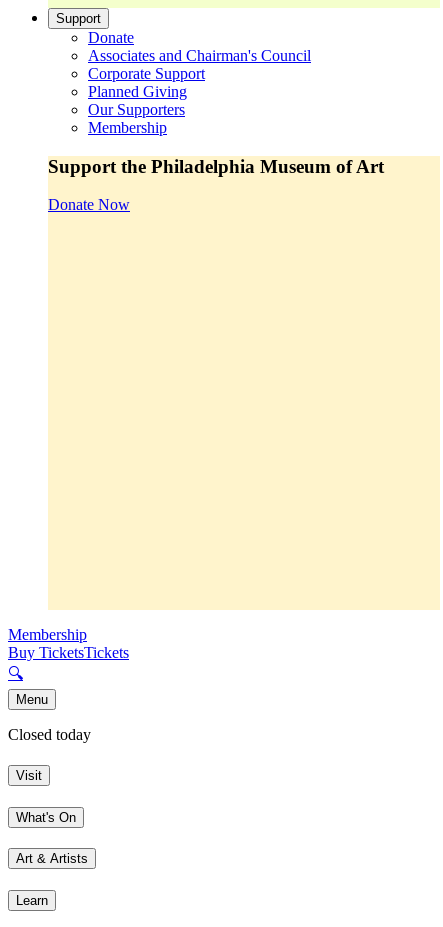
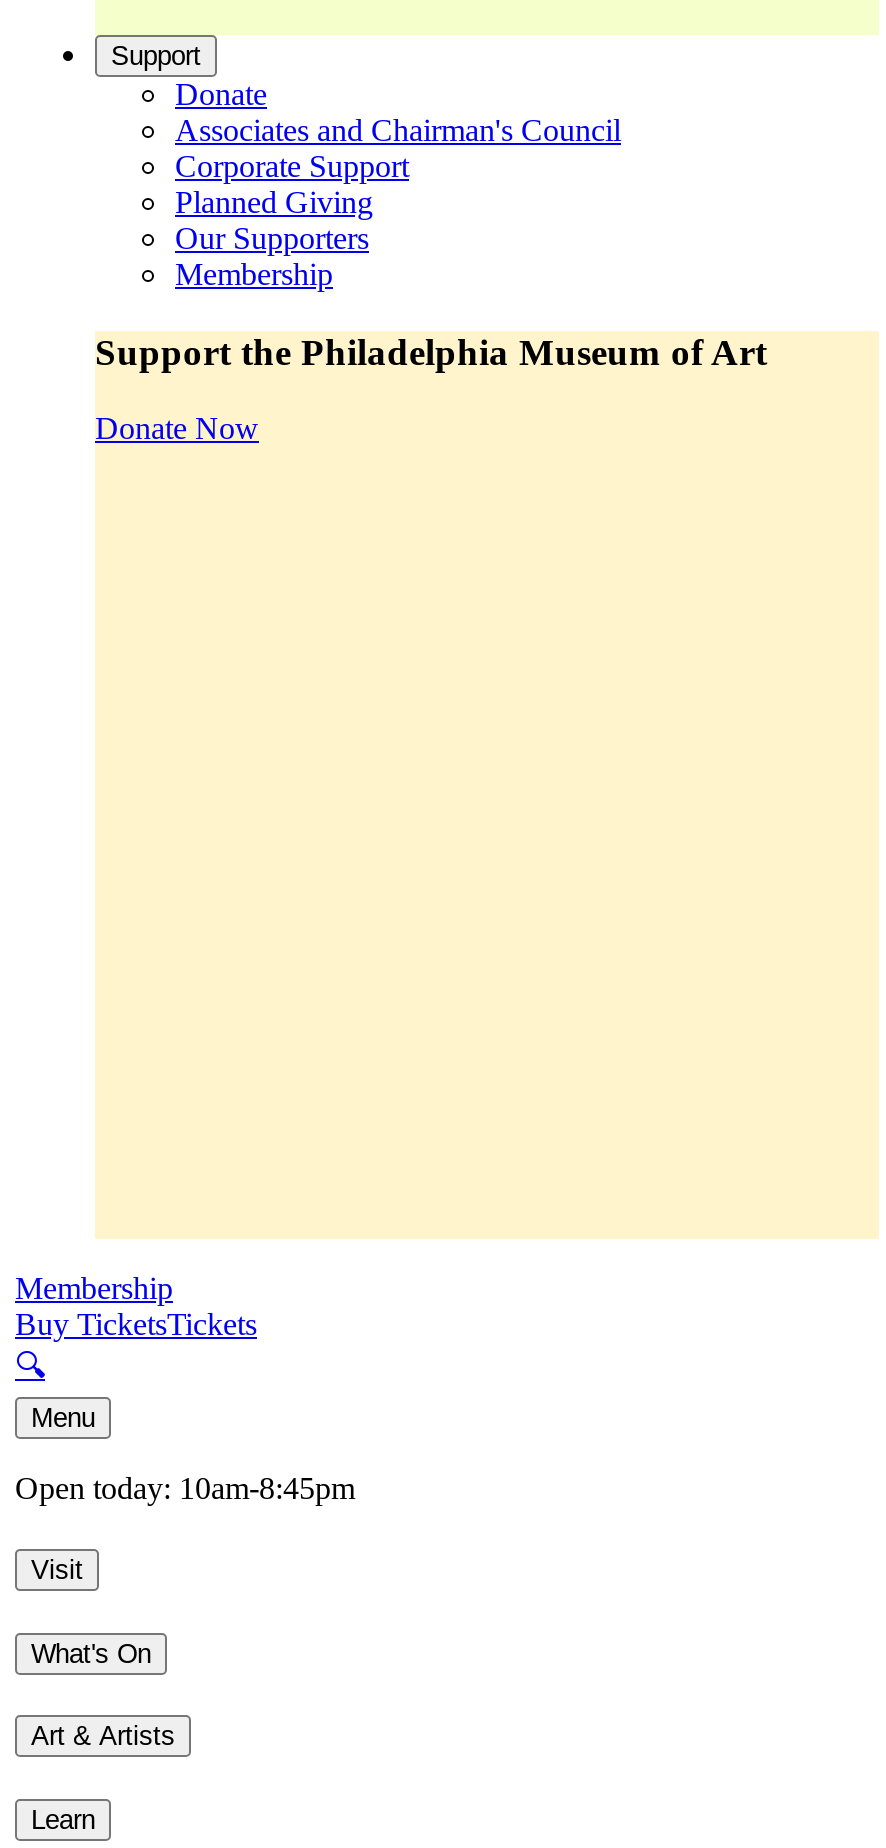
- Closed today
+ Open today: 10am-8:45pm
